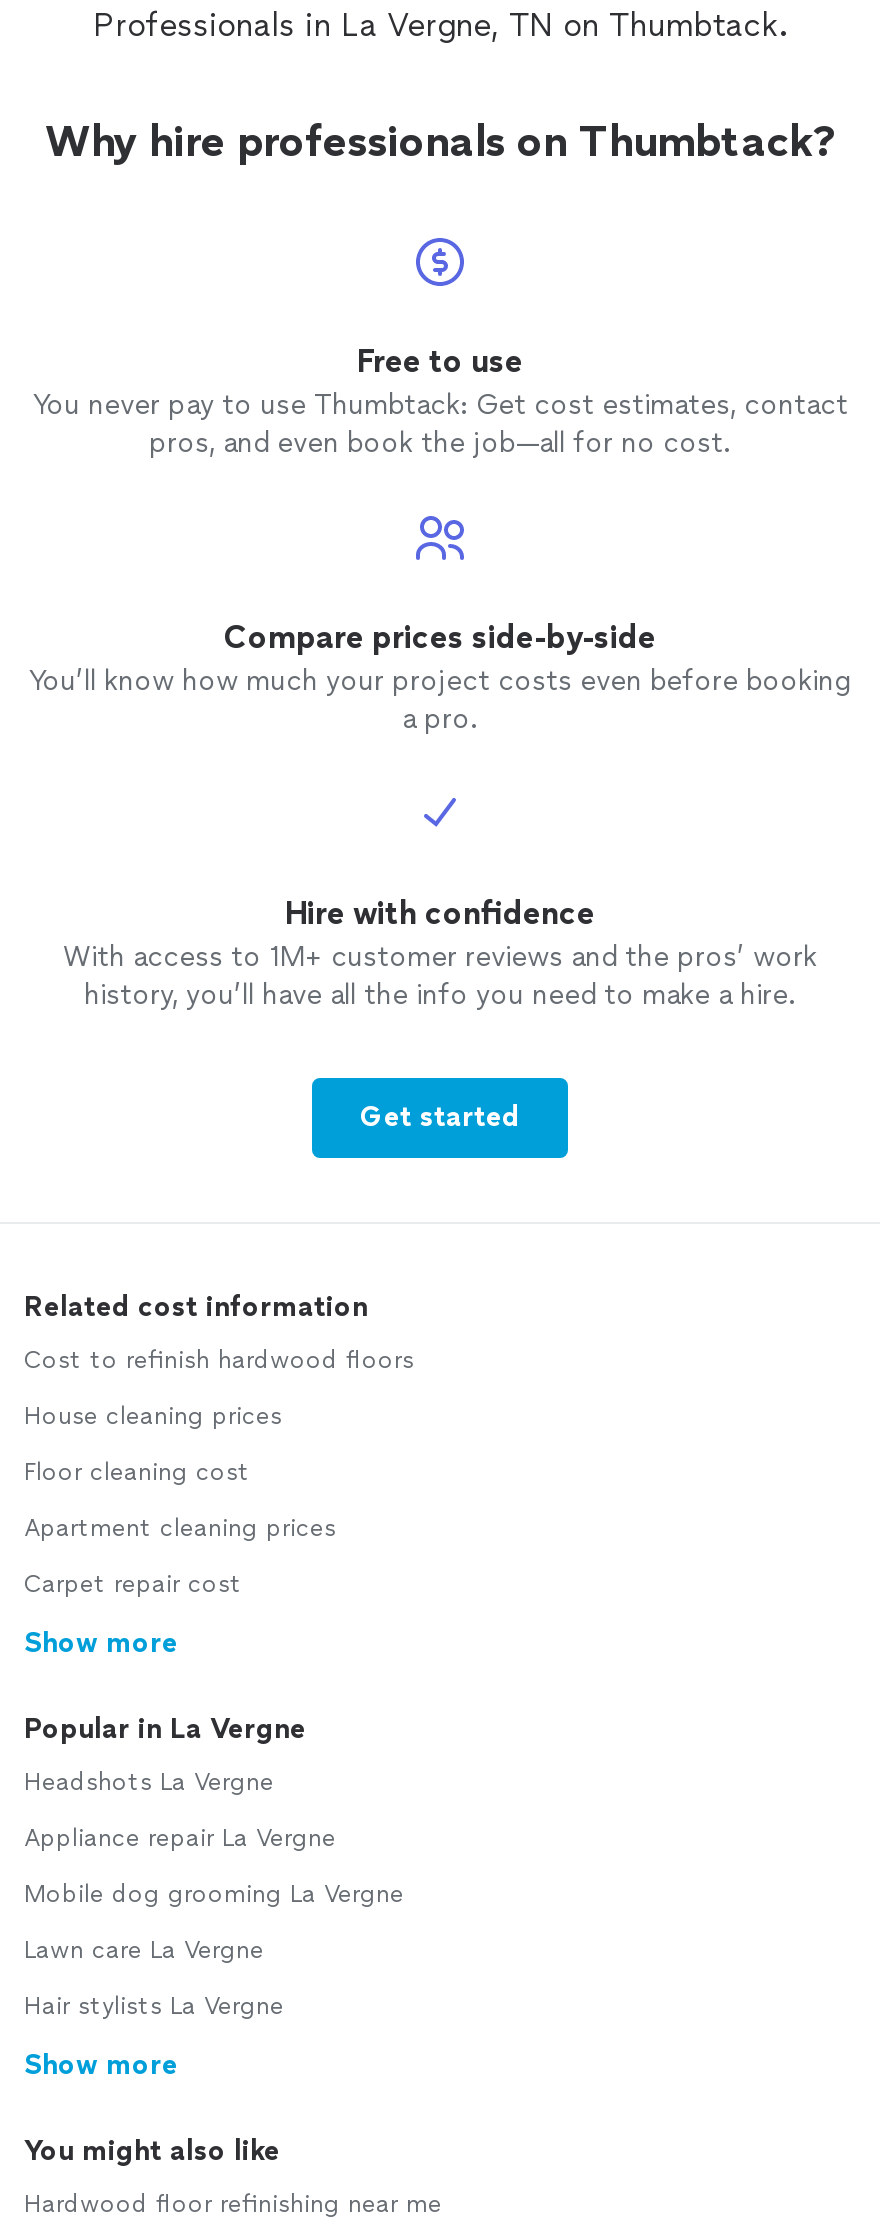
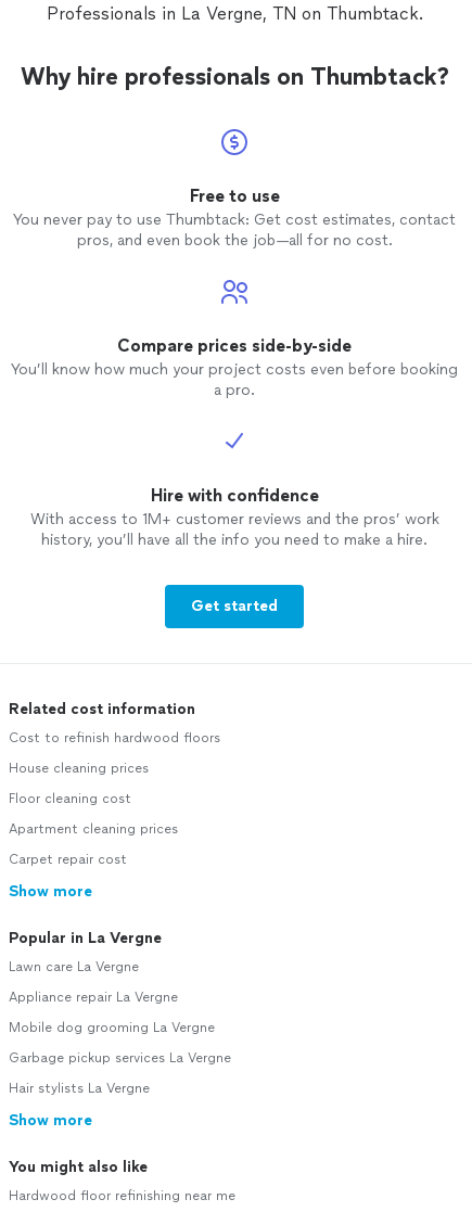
- Headshots La Vergne

+ Garbage pickup services La Vergne

moved up: Lawn care La Vergne
